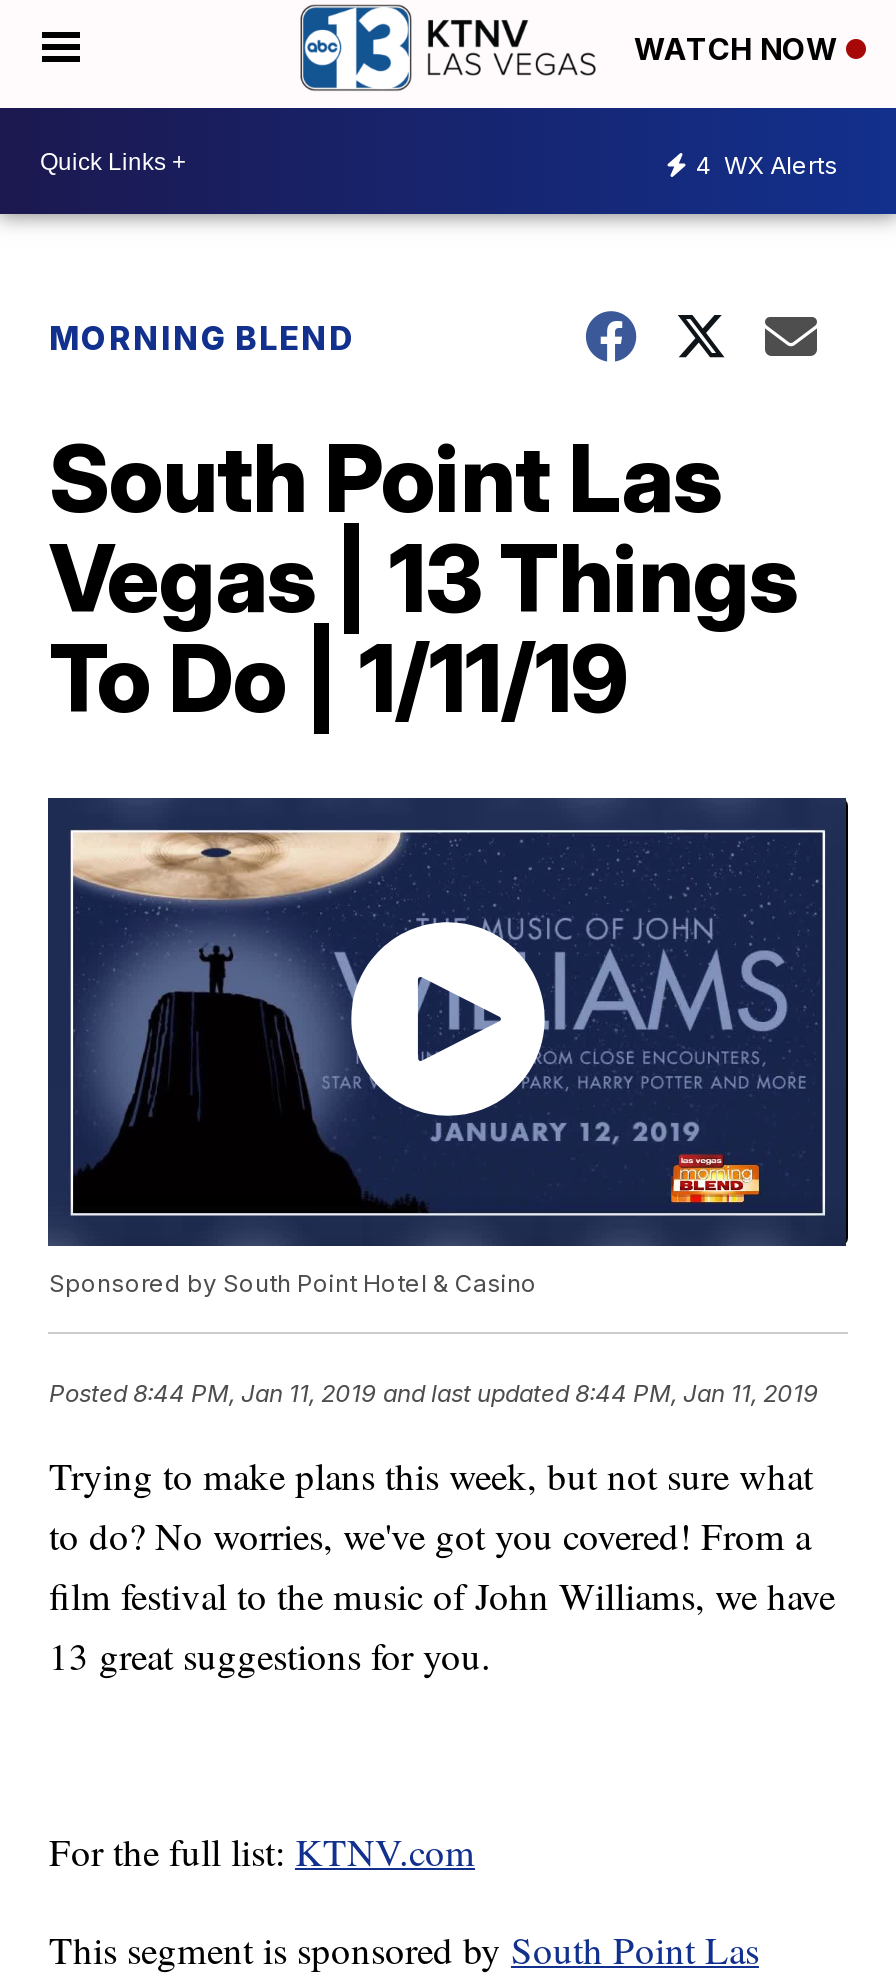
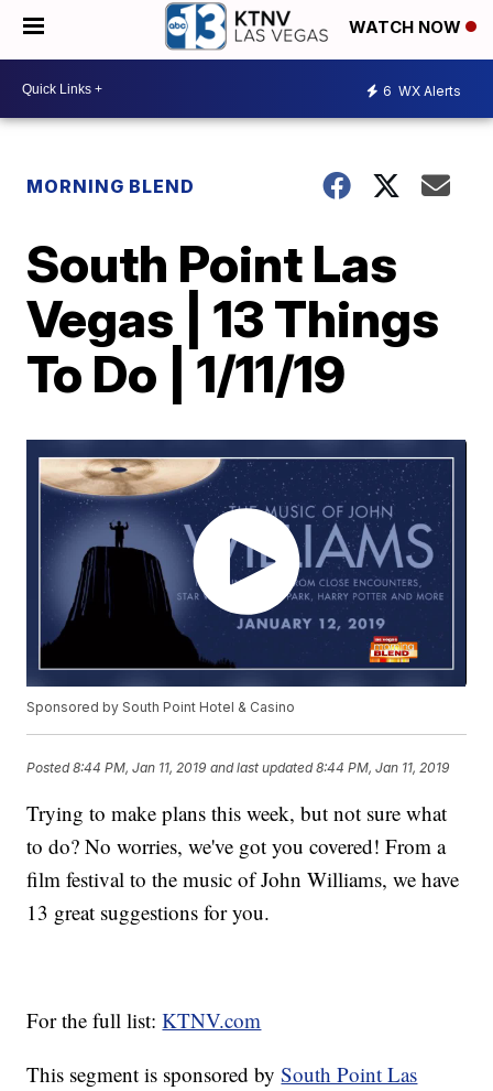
- 4 WX Alerts
+ 6 WX Alerts
